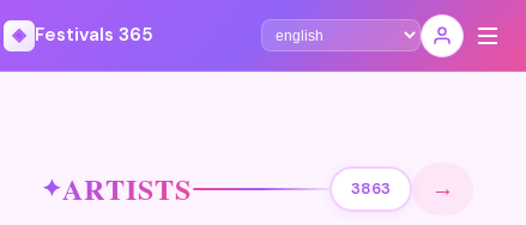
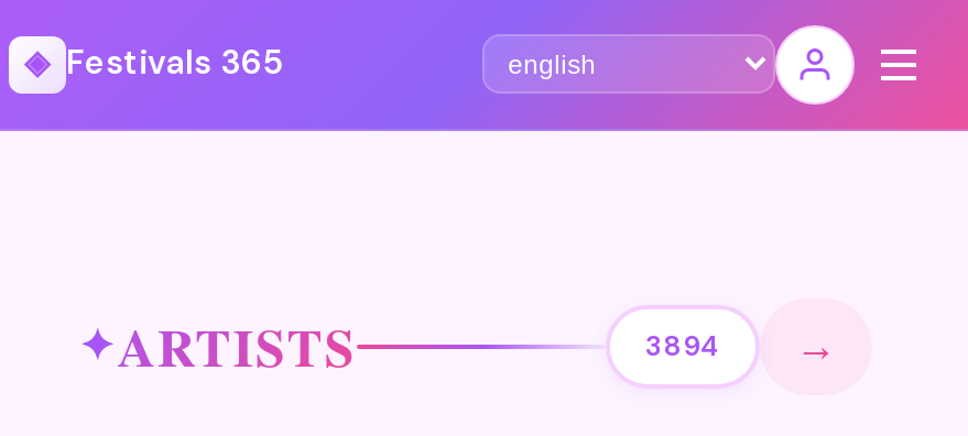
- 3863
+ 3894
